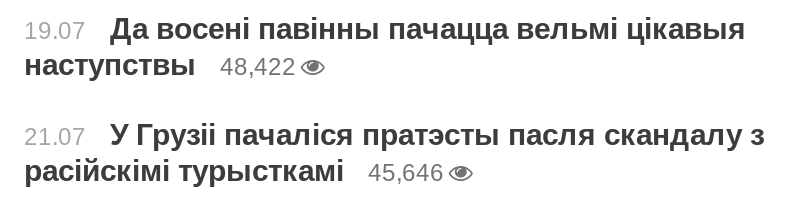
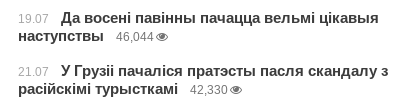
- наступствы 48,422
+ наступствы 46,044

- расійскімі турысткамі 45,646
+ расійскімі турысткамі 42,330
